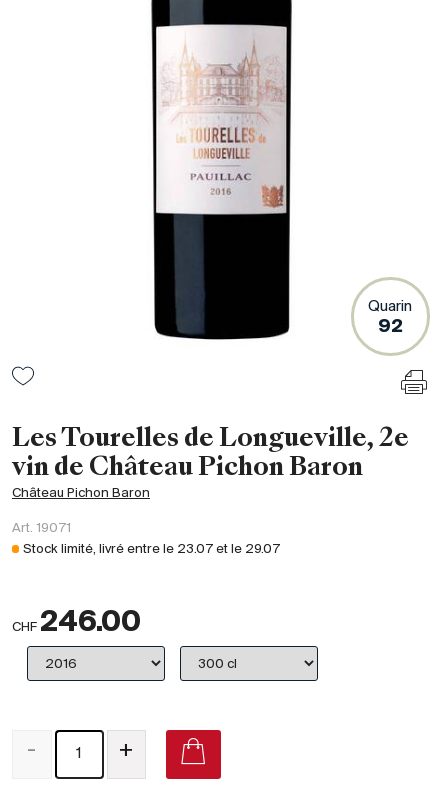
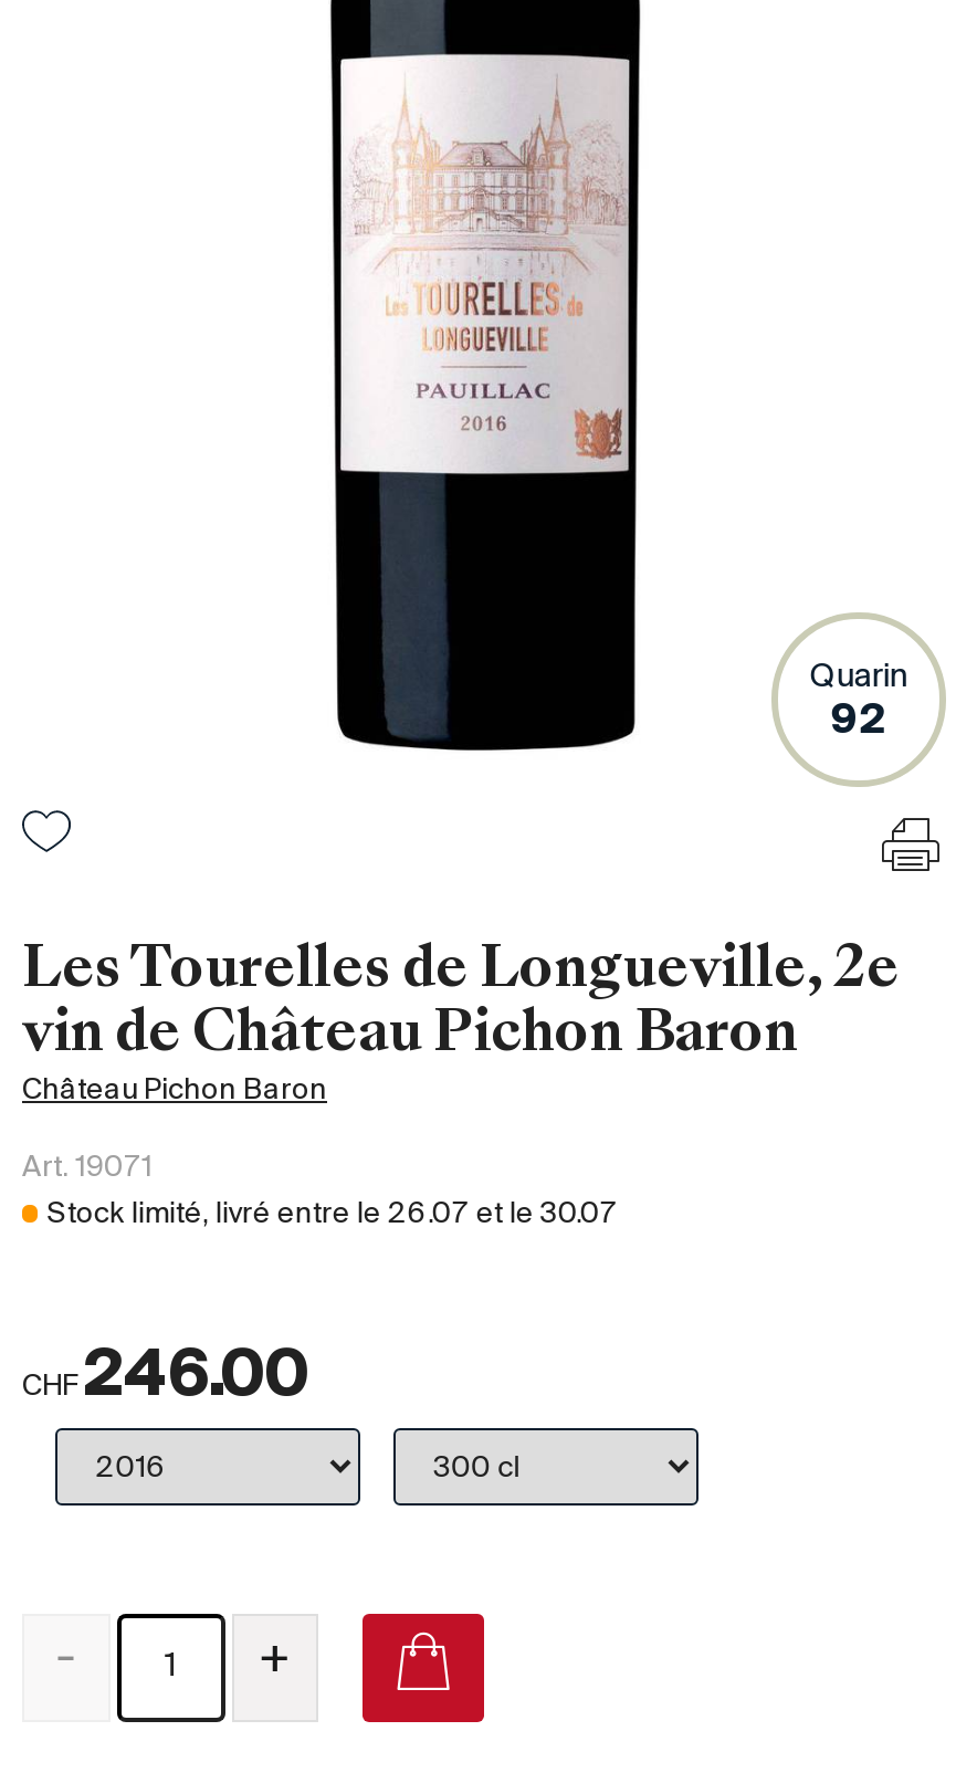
- Stock limité, livré entre le 23.07 et le 29.07
+ Stock limité, livré entre le 26.07 et le 30.07
